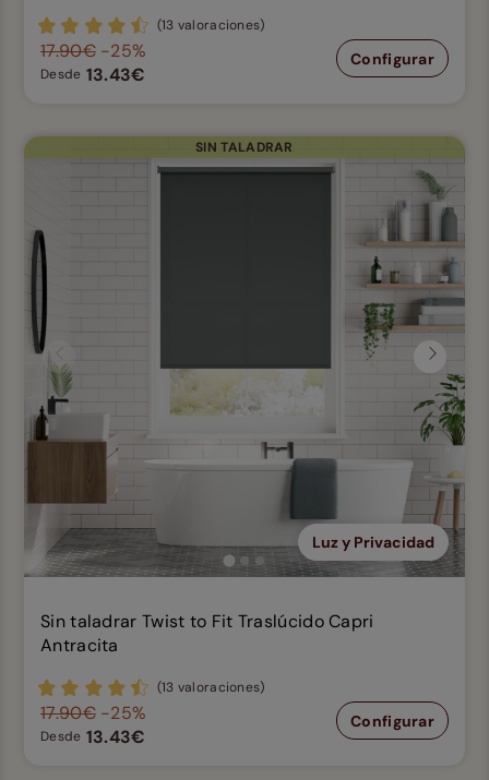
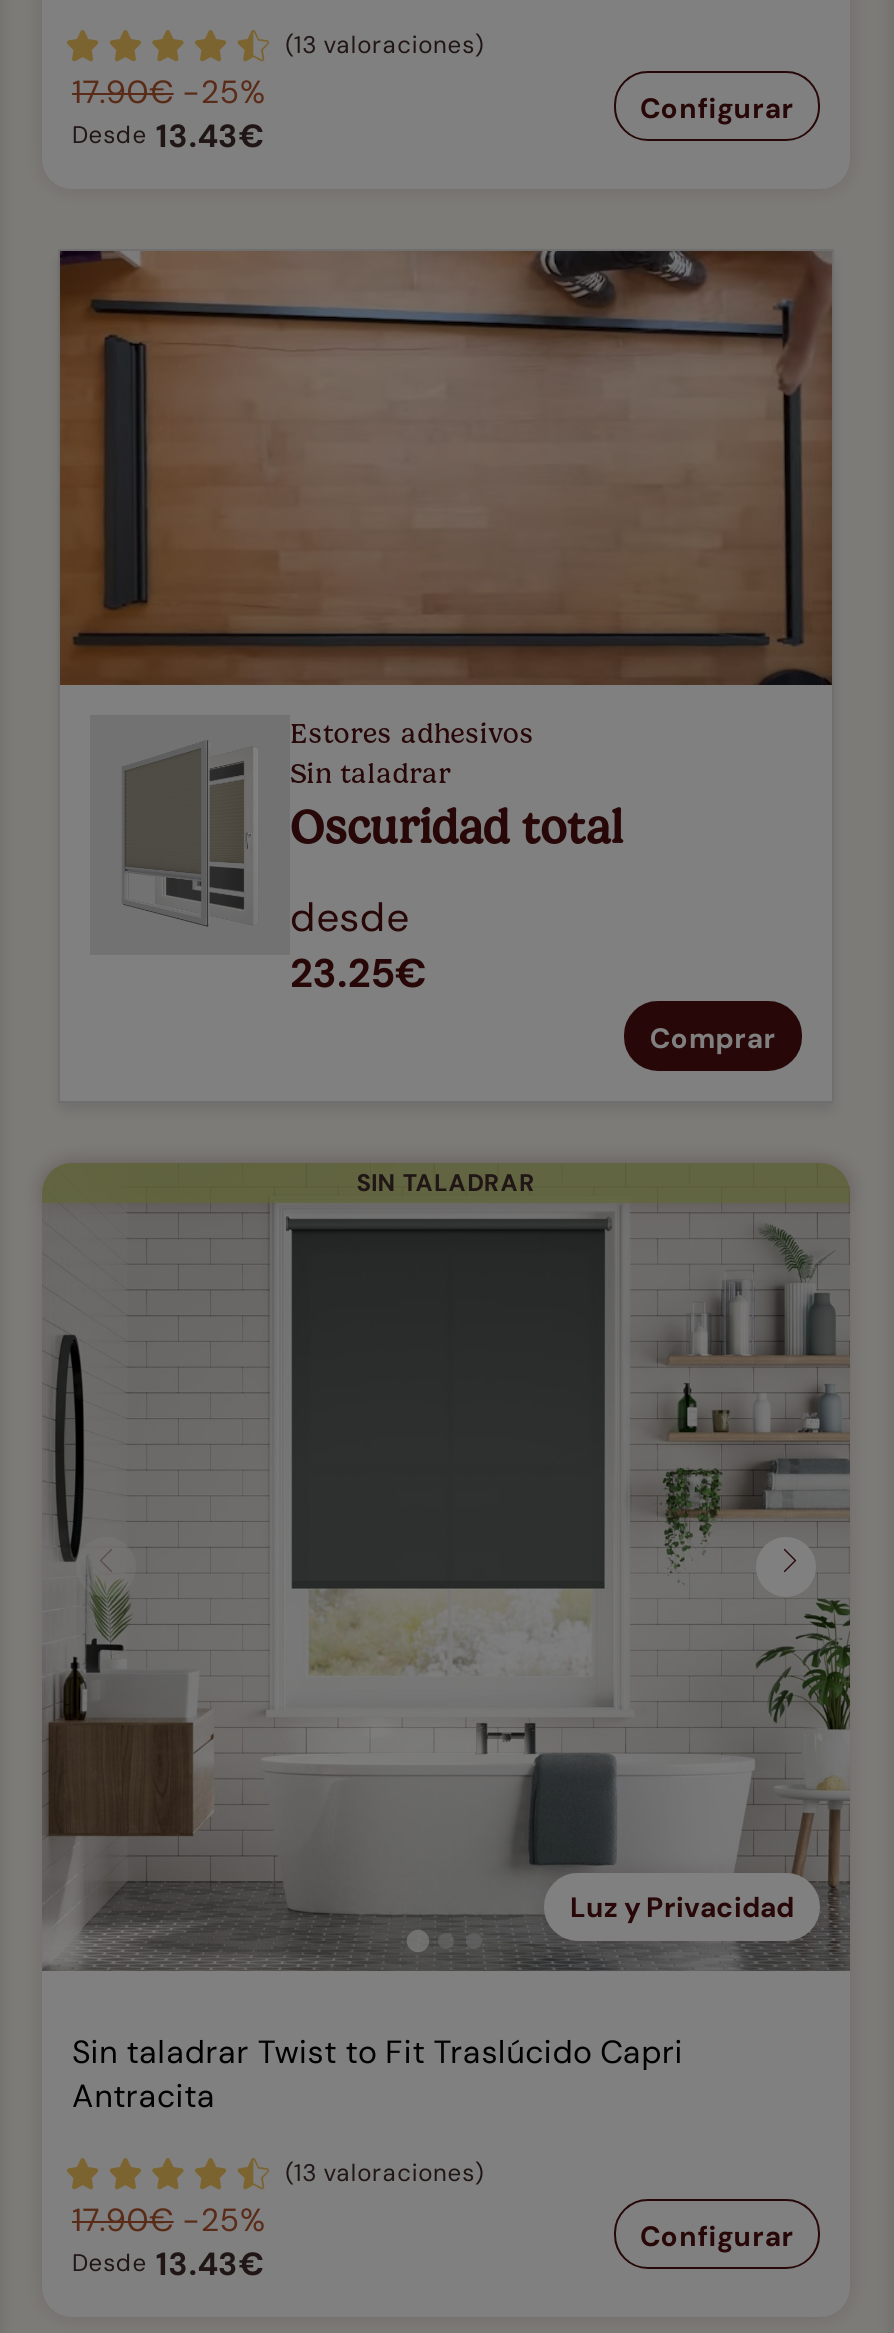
+ [image]
+ Estores adhesivos
+ Sin taladrar
+ Oscuridad total
+ desde
+ 23.25€
+ Comprar
